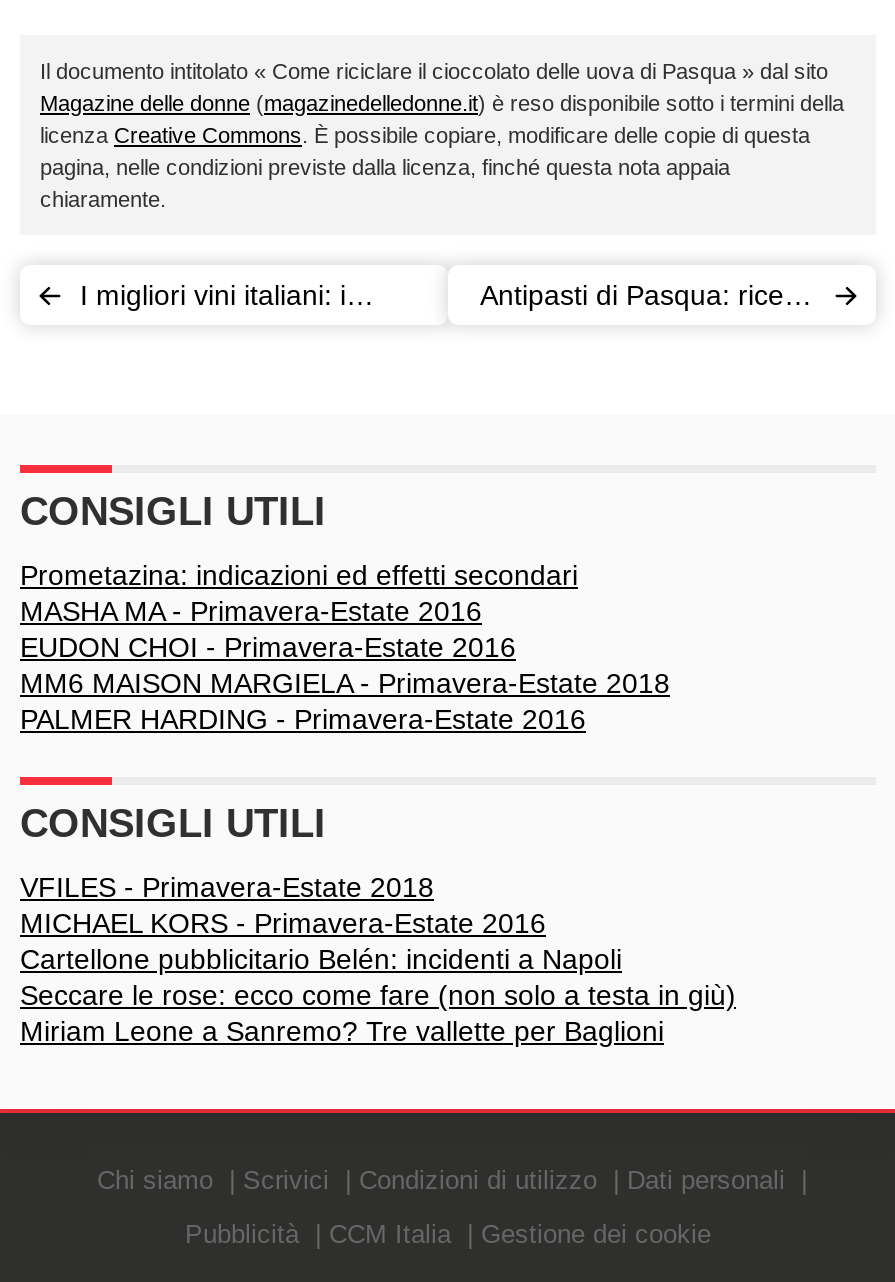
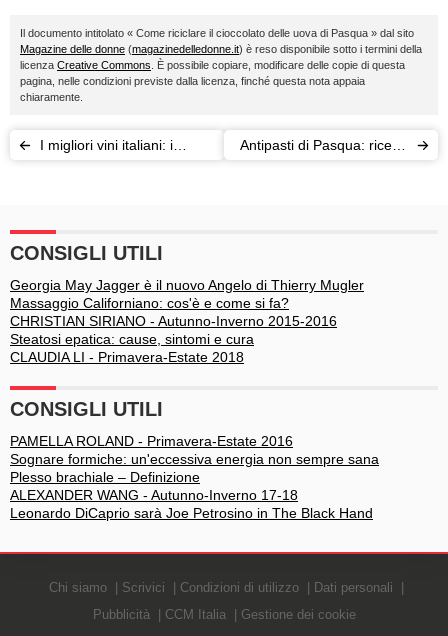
- Prometazina: indicazioni ed effetti secondari
- MASHA MA - Primavera-Estate 2016
- EUDON CHOI - Primavera-Estate 2016
- MM6 MAISON MARGIELA - Primavera-Estate 2018
- PALMER HARDING - Primavera-Estate 2016
+ Georgia May Jagger è il nuovo Angelo di Thierry Mugler
+ Massaggio Californiano: cos'è e come si fa?
+ CHRISTIAN SIRIANO - Autunno-Inverno 2015-2016
+ Steatosi epatica: cause, sintomi e cura
+ CLAUDIA LI - Primavera-Estate 2018

- VFILES - Primavera-Estate 2018
- MICHAEL KORS - Primavera-Estate 2016
- Cartellone pubblicitario Belén: incidenti a Napoli
- Seccare le rose: ecco come fare (non solo a testa in giù)
- Miriam Leone a Sanremo? Tre vallette per Baglioni
+ PAMELLA ROLAND - Primavera-Estate 2016
+ Sognare formiche: un'eccessiva energia non sempre sana
+ Plesso brachiale – Definizione
+ ALEXANDER WANG - Autunno-Inverno 17-18
+ Leonardo DiCaprio sarà Joe Petrosino in The Black Hand
